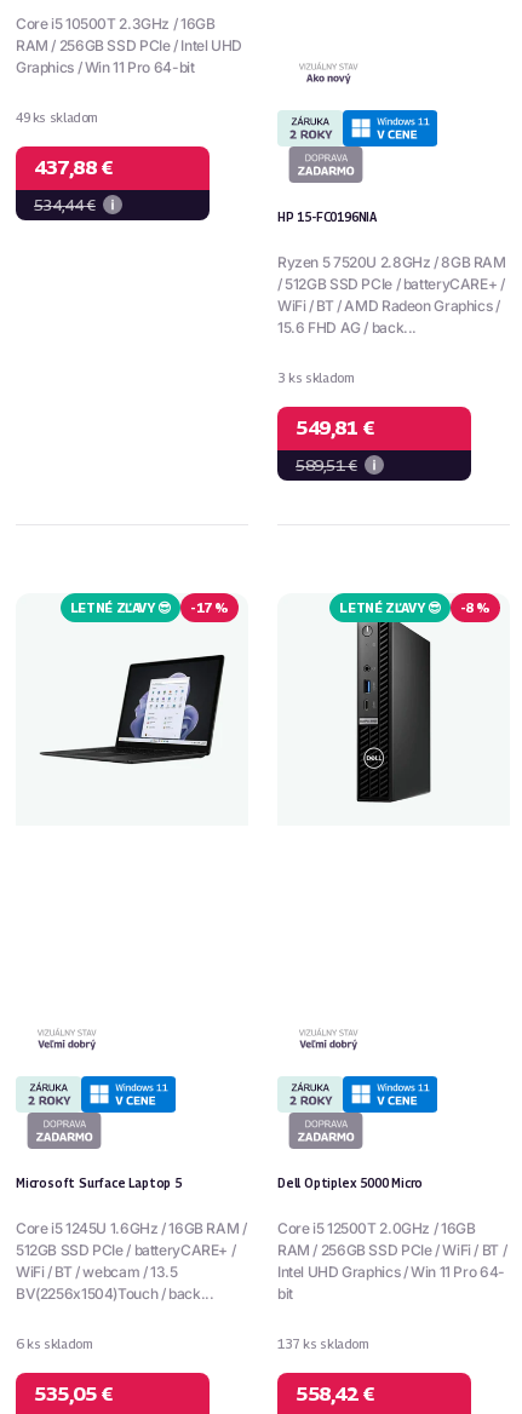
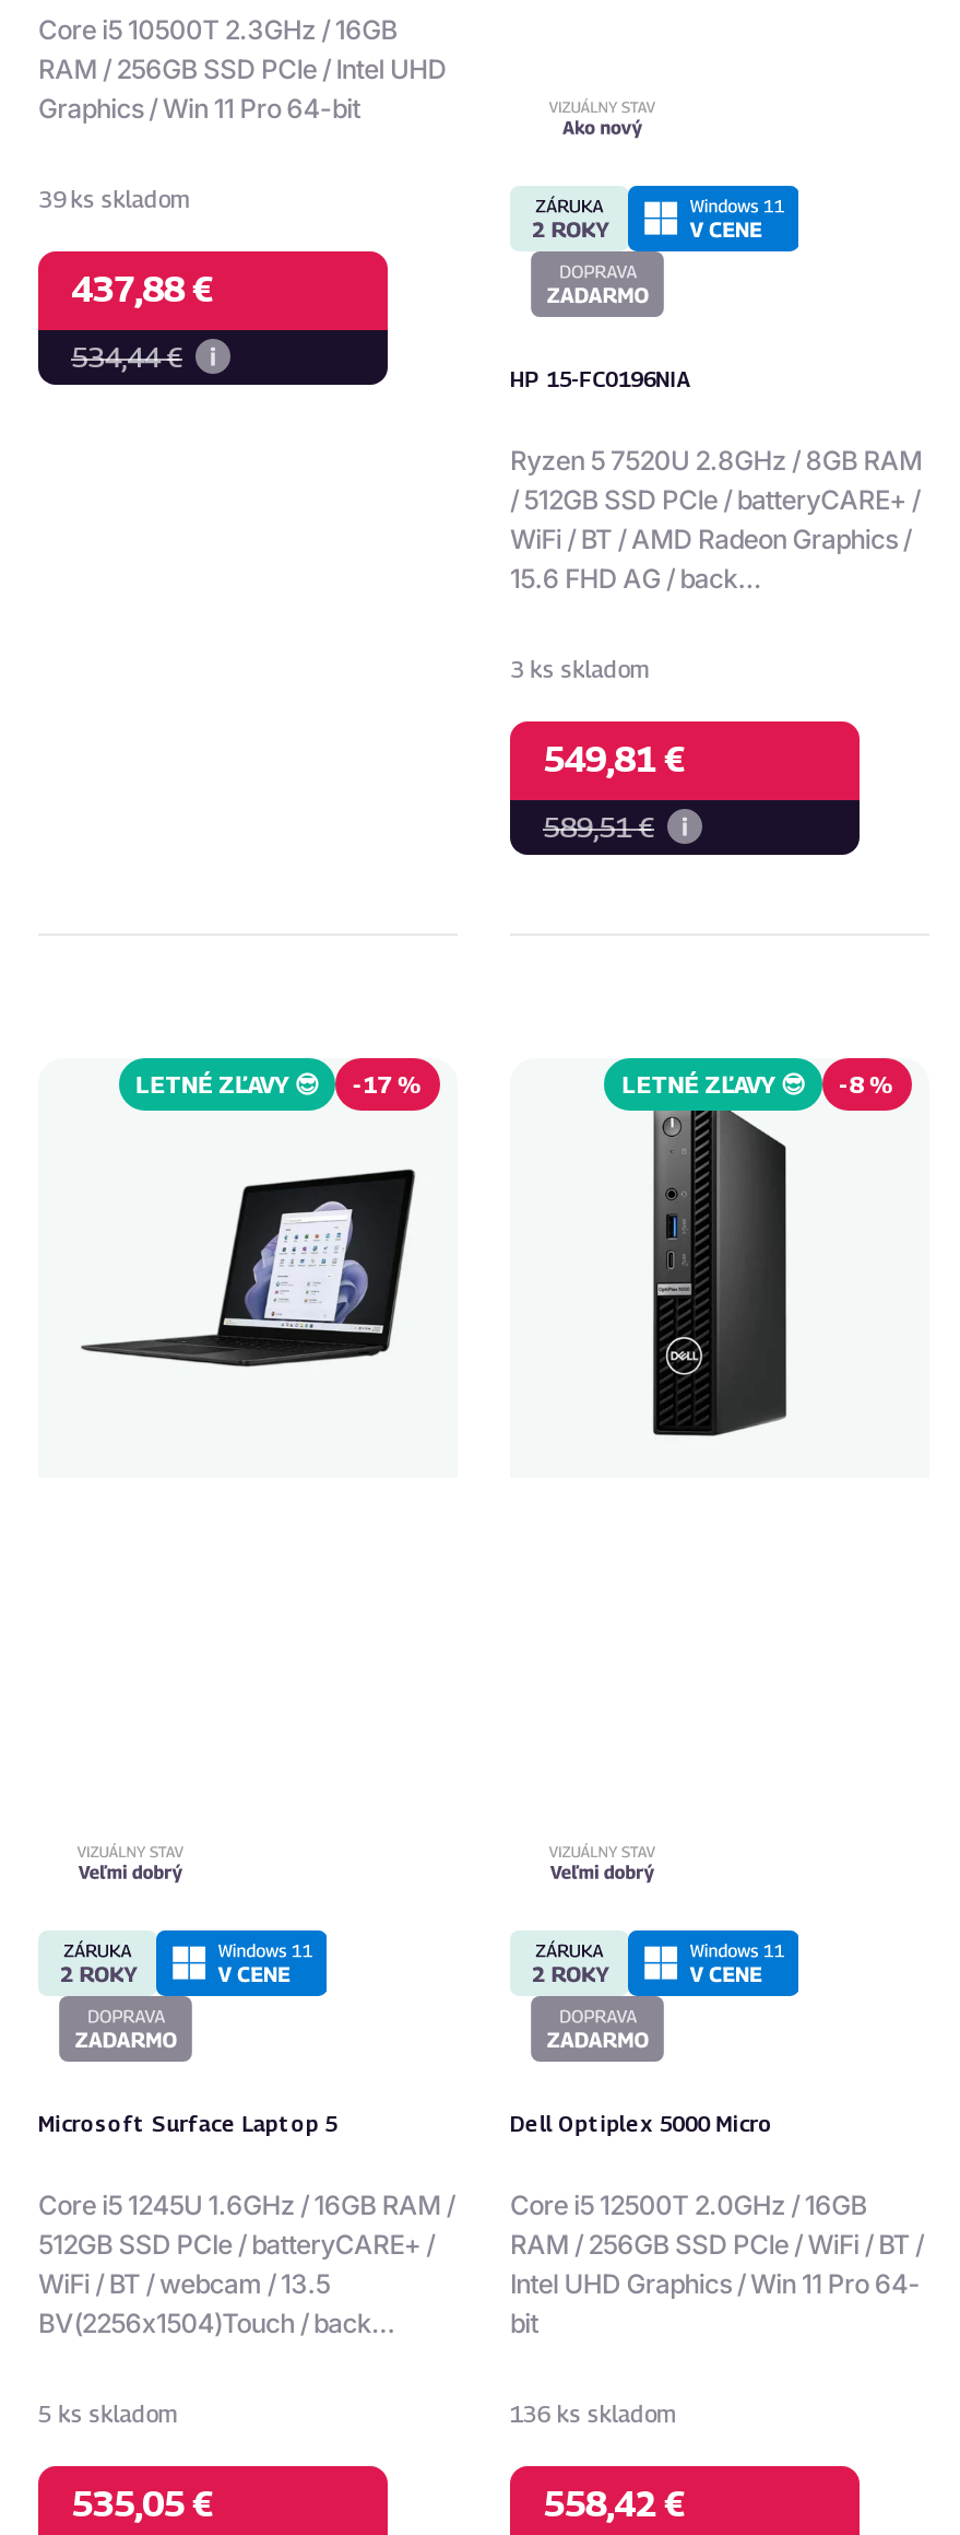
- 49 ks skladom
+ 39 ks skladom

- 6 ks skladom
+ 5 ks skladom

- 137 ks skladom
+ 136 ks skladom
